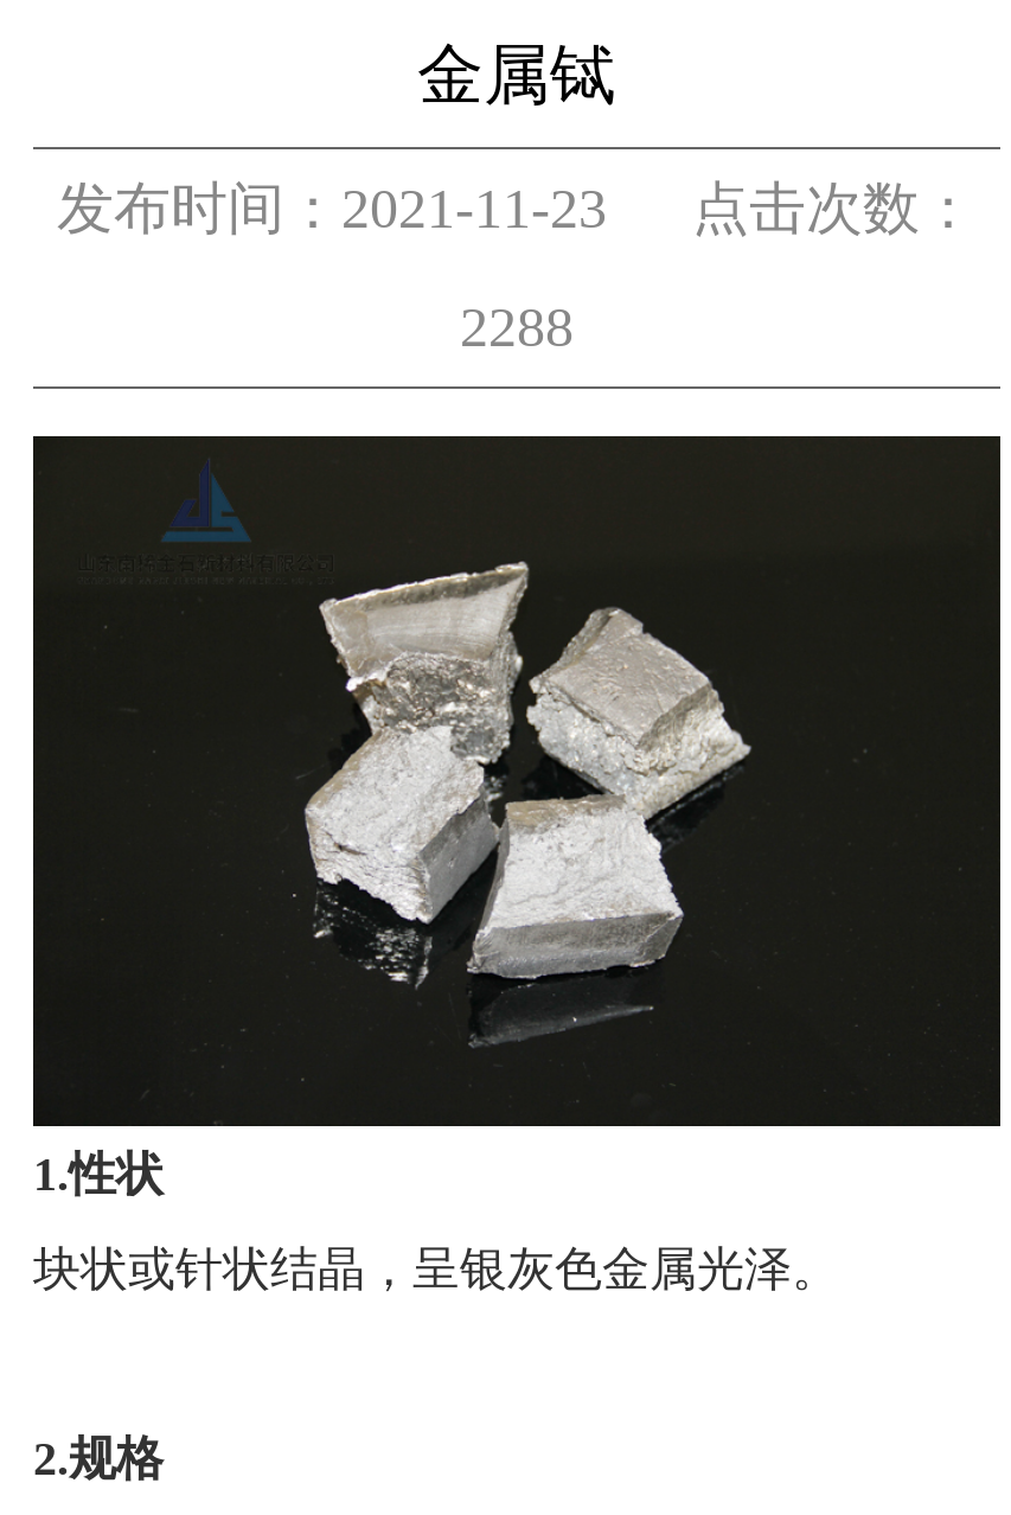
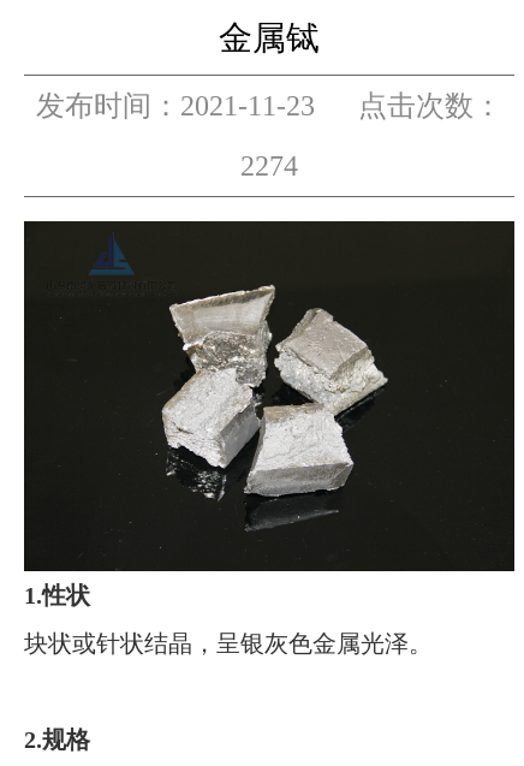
- 2288
+ 2274
